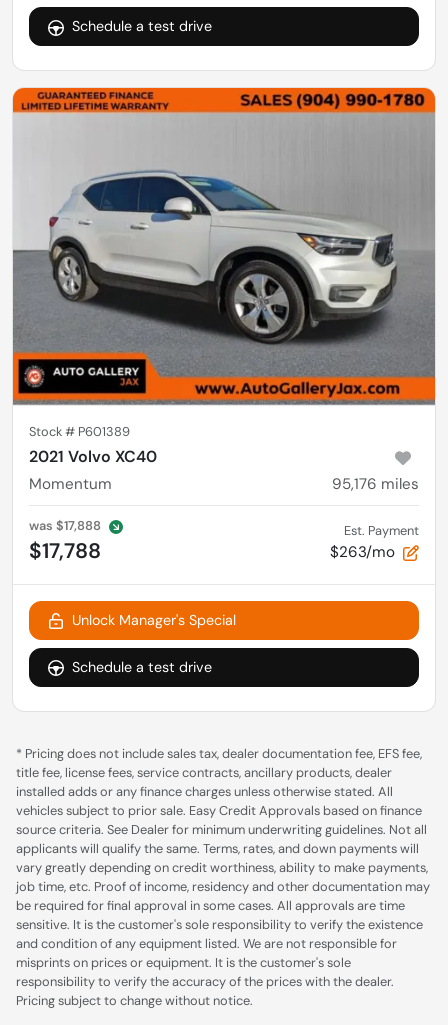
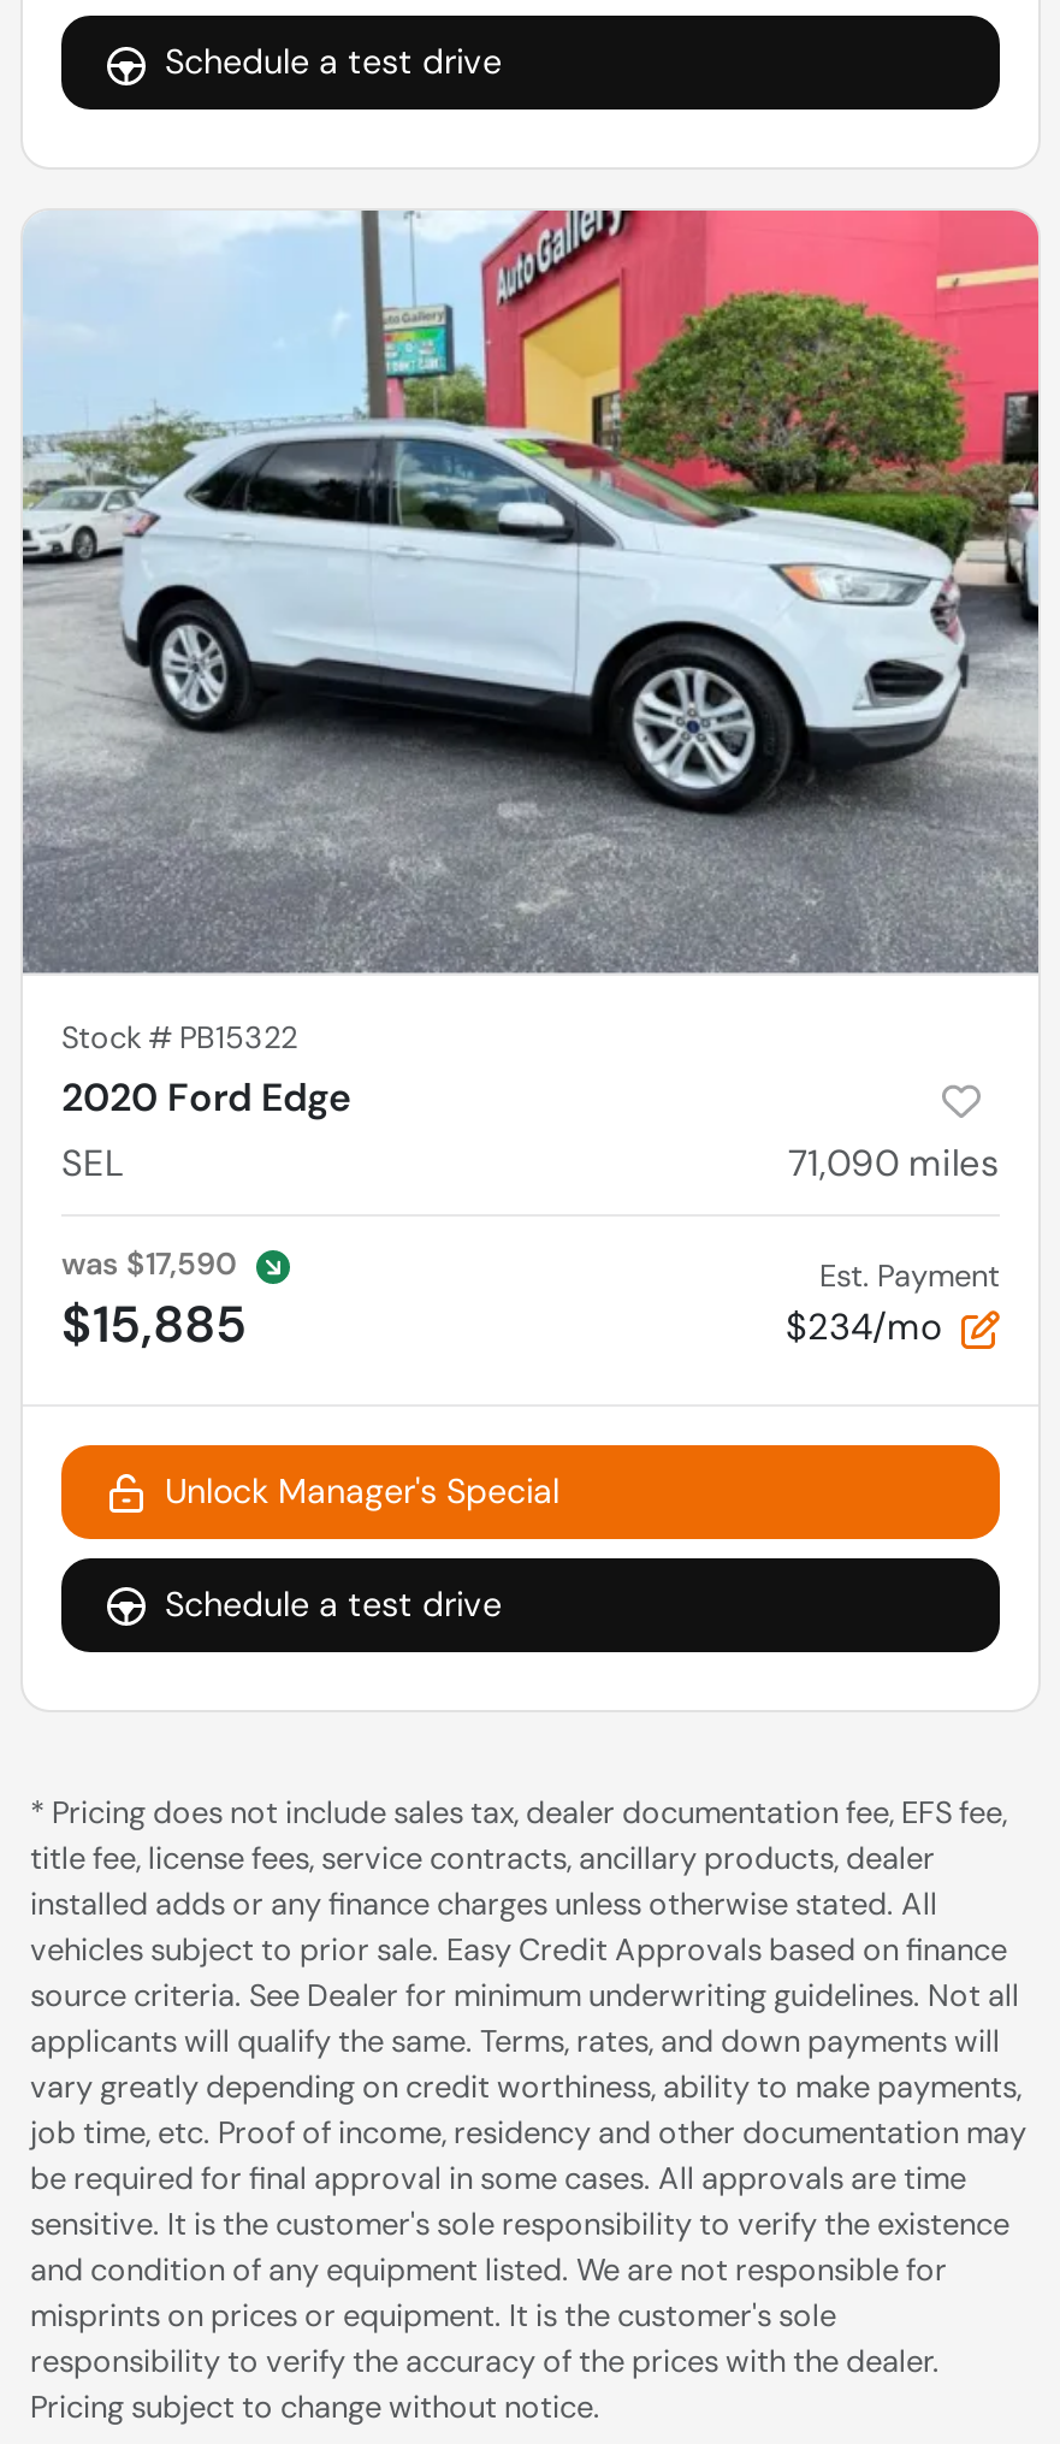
- [image]
- Stock #P601389
- 2021 Volvo XC40
- Momentum
- 95,176 miles
+ [image]
+ Stock #PB15322
+ 2020 Ford Edge
+ SEL
+ 71,090 miles

- was $17,888
- $17,788
+ was $17,590
+ $15,885

- $263/mo
+ $234/mo
